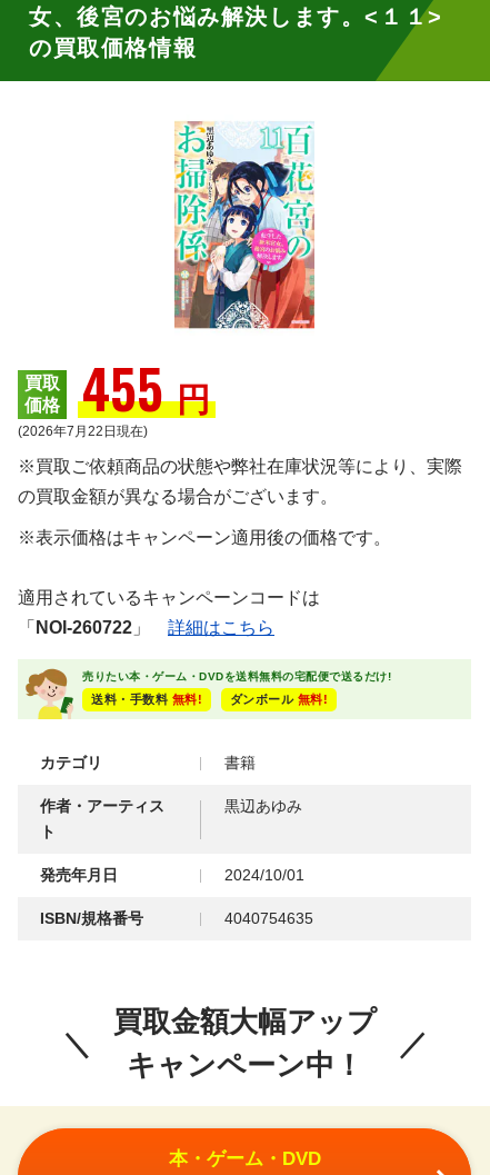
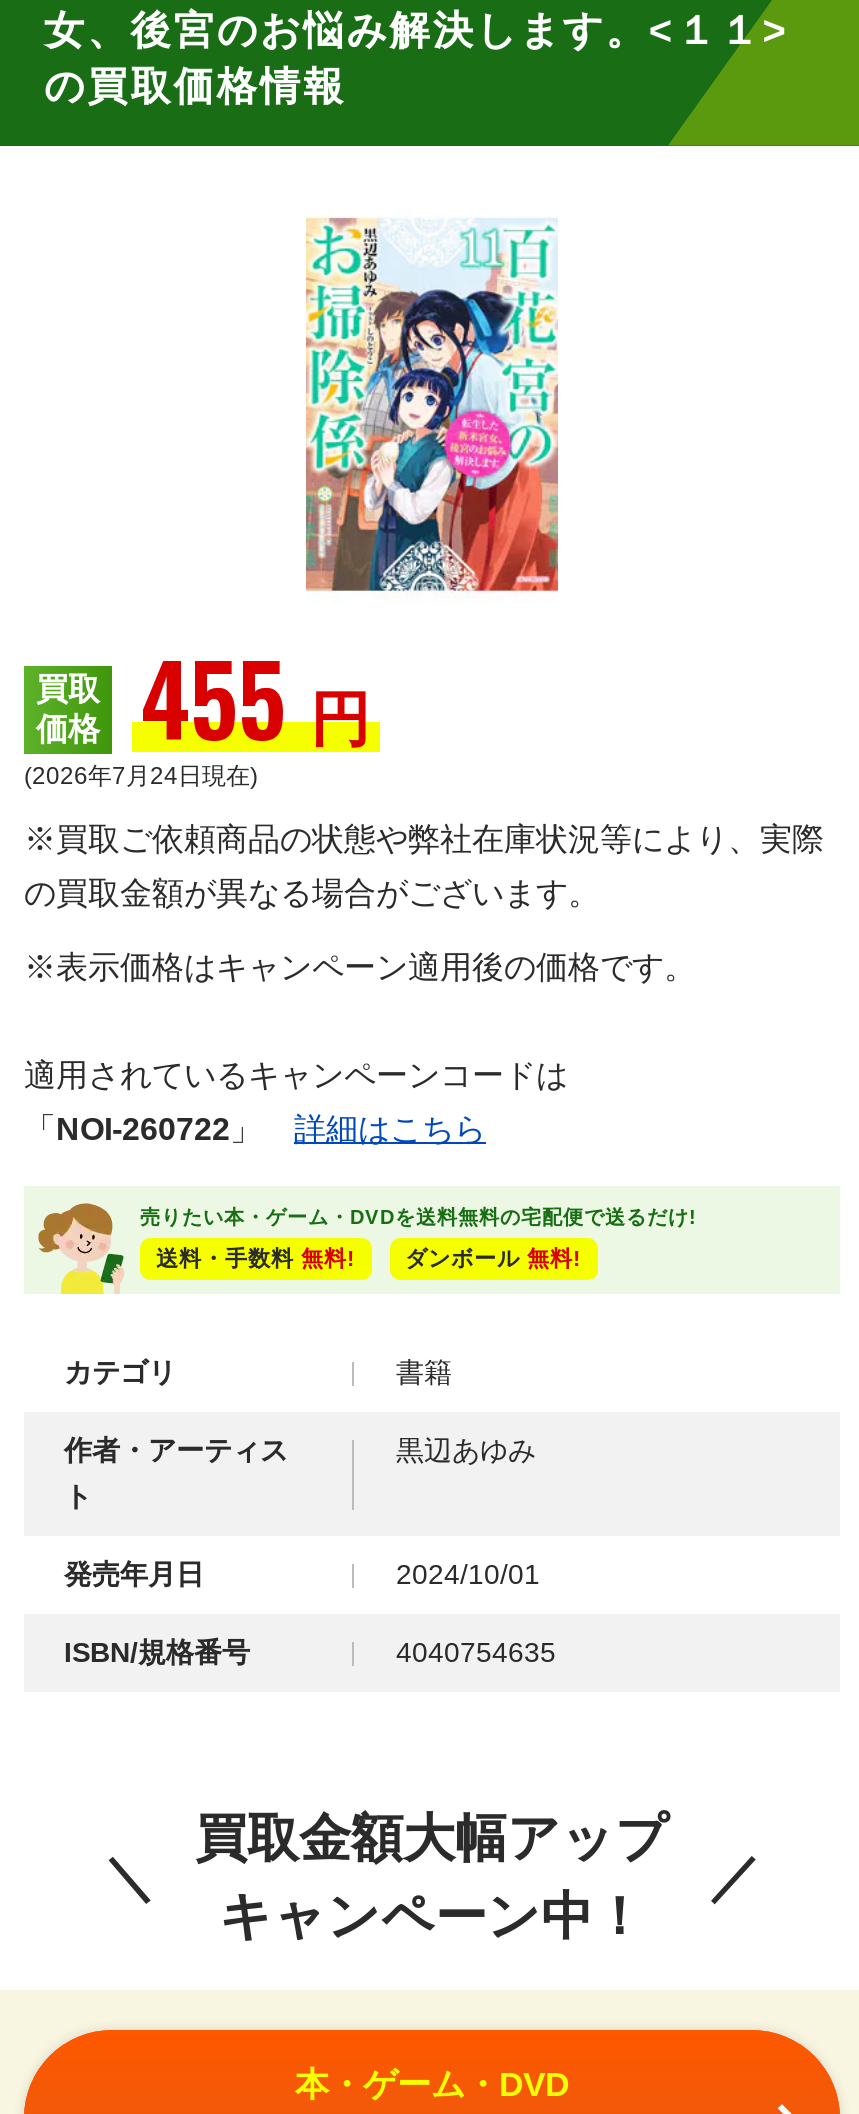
- (2026年7月22日現在)
+ (2026年7月24日現在)
